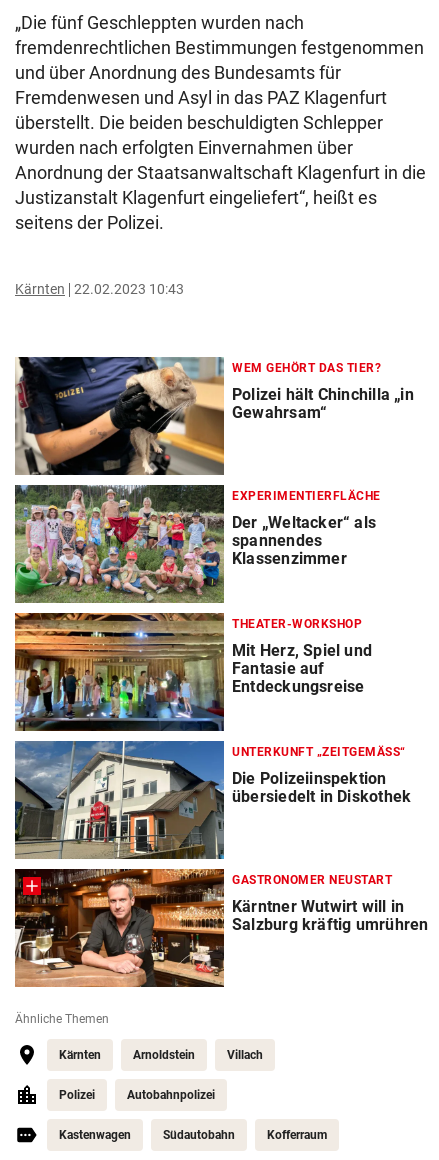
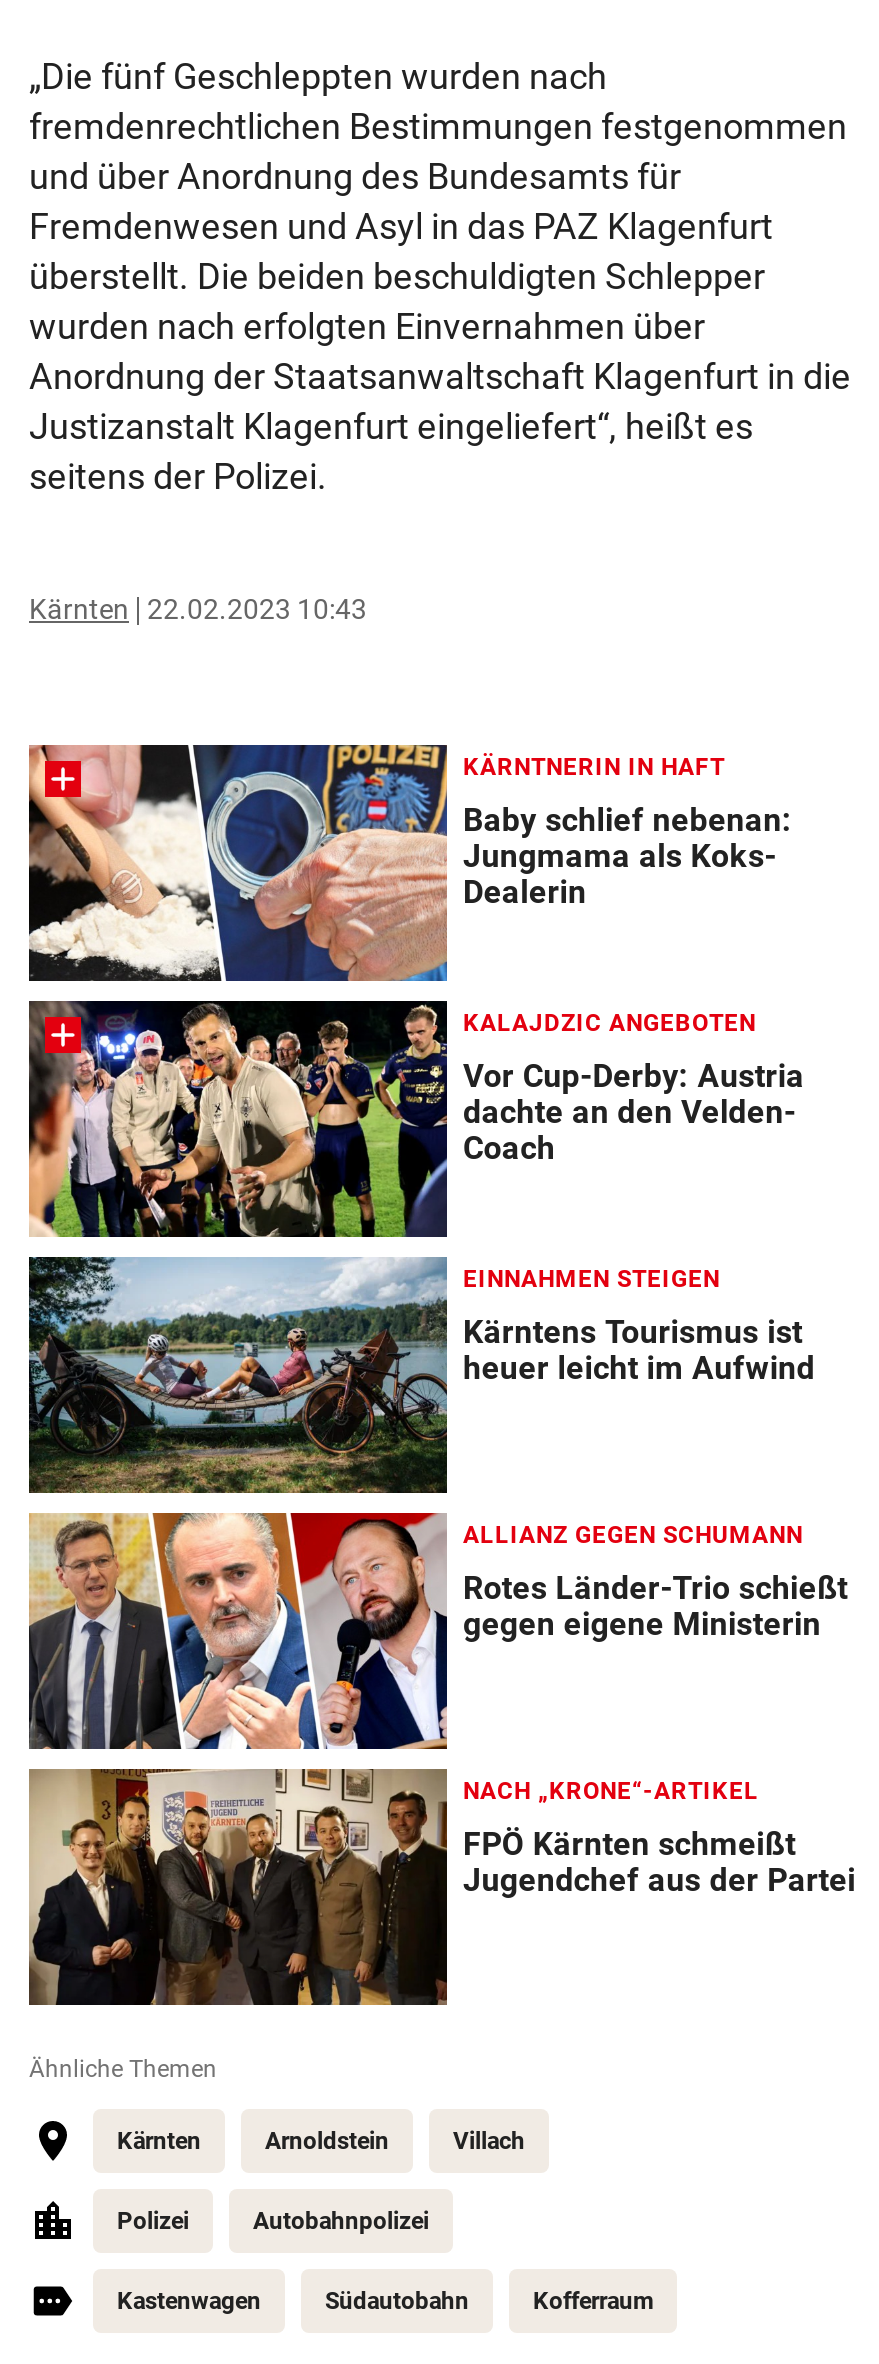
- [image]
- WEM GEHÖRT DAS TIER?
+ [image]
+ KÄRNTNERIN IN HAFT

- Polizei hält Chinchilla „in
- Gewahrsam“
+ Baby schlief nebenan:
+ Jungmama als Koks-
+ Dealerin

- [image]
- EXPERIMENTIERFLÄCHE
+ [image]
+ KALAJDZIC ANGEBOTEN

- Der „Weltacker“ als
- spannendes
- Klassenzimmer
+ Vor Cup-Derby: Austria
+ dachte an den Velden-
+ Coach

- [image]
- THEATER-WORKSHOP
+ [image]
+ EINNAHMEN STEIGEN

- Mit Herz, Spiel und
- Fantasie auf
- Entdeckungsreise
+ Kärntens Tourismus ist
+ heuer leicht im Aufwind

- [image]
- UNTERKUNFT „ZEITGEMÄSS“
+ [image]
+ ALLIANZ GEGEN SCHUMANN

- Die Polizeiinspektion
- übersiedelt in Diskothek
+ Rotes Länder-Trio schießt
+ gegen eigene Ministerin

- [image]
- GASTRONOMER NEUSTART
+ [image]
+ NACH „KRONE“-ARTIKEL

- Kärntner Wutwirt will in
- Salzburg kräftig umrühren
+ FPÖ Kärnten schmeißt
+ Jugendchef aus der Partei
